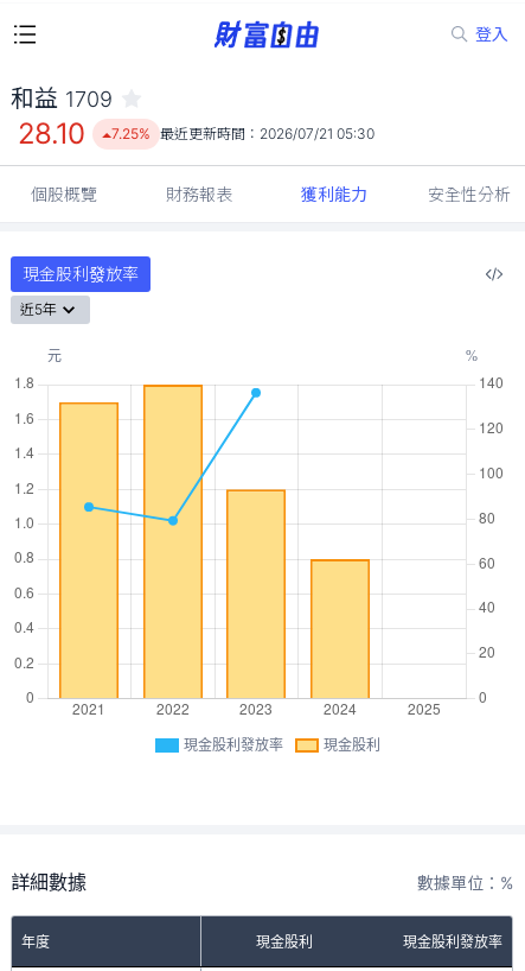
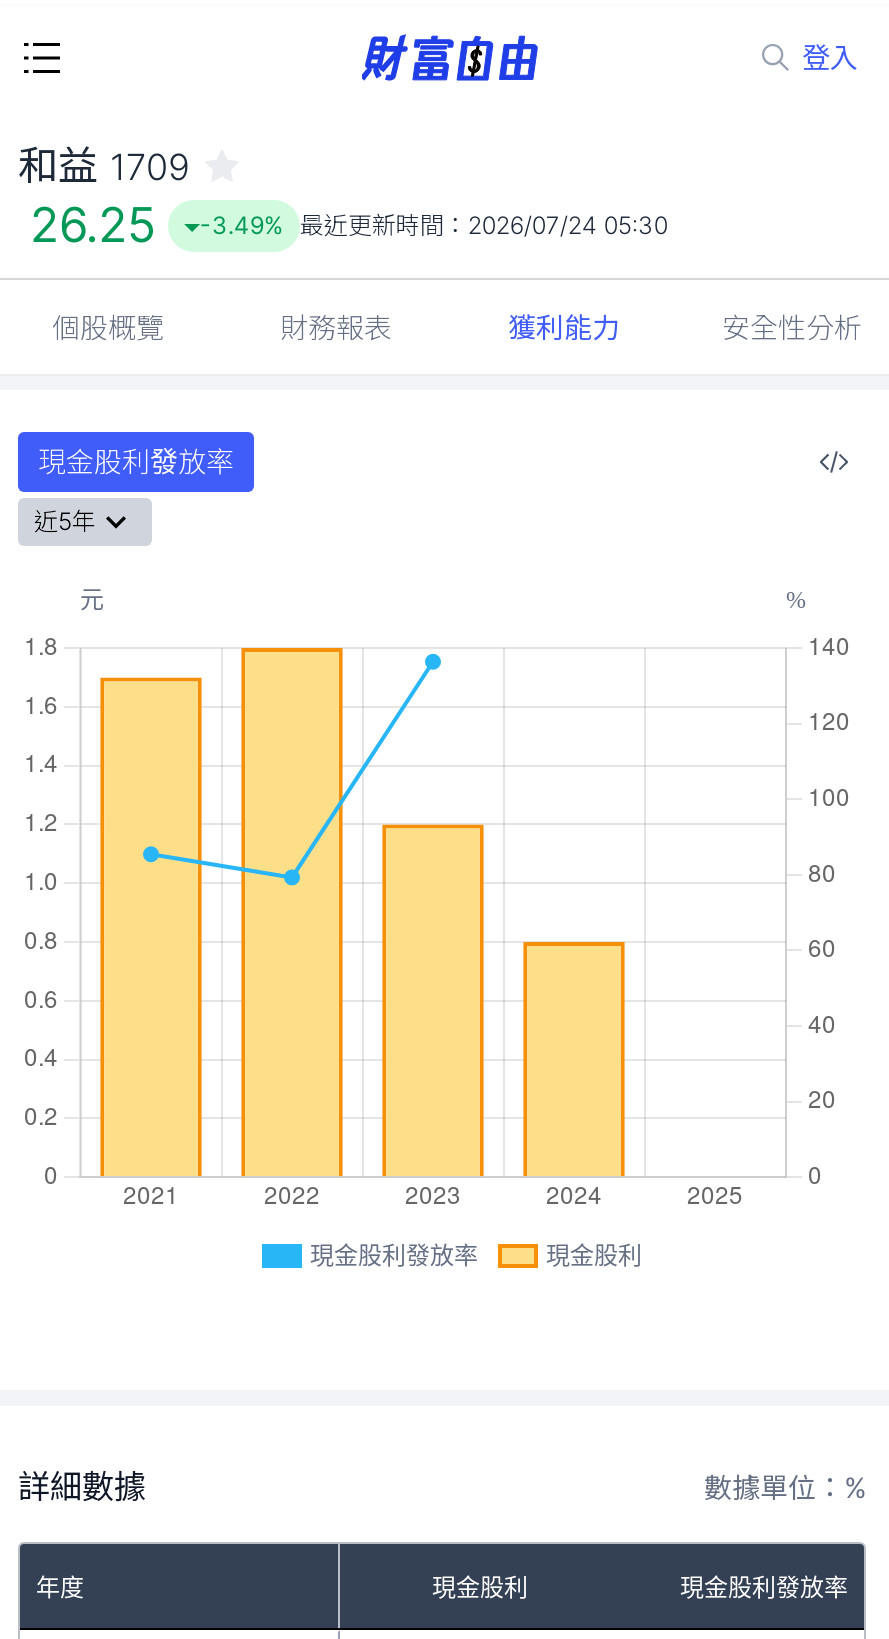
- 28.10
+ 26.25

- 7.25% 最近更新時間：2026/07/21 05:30
+ -3.49% 最近更新時間：2026/07/24 05:30
